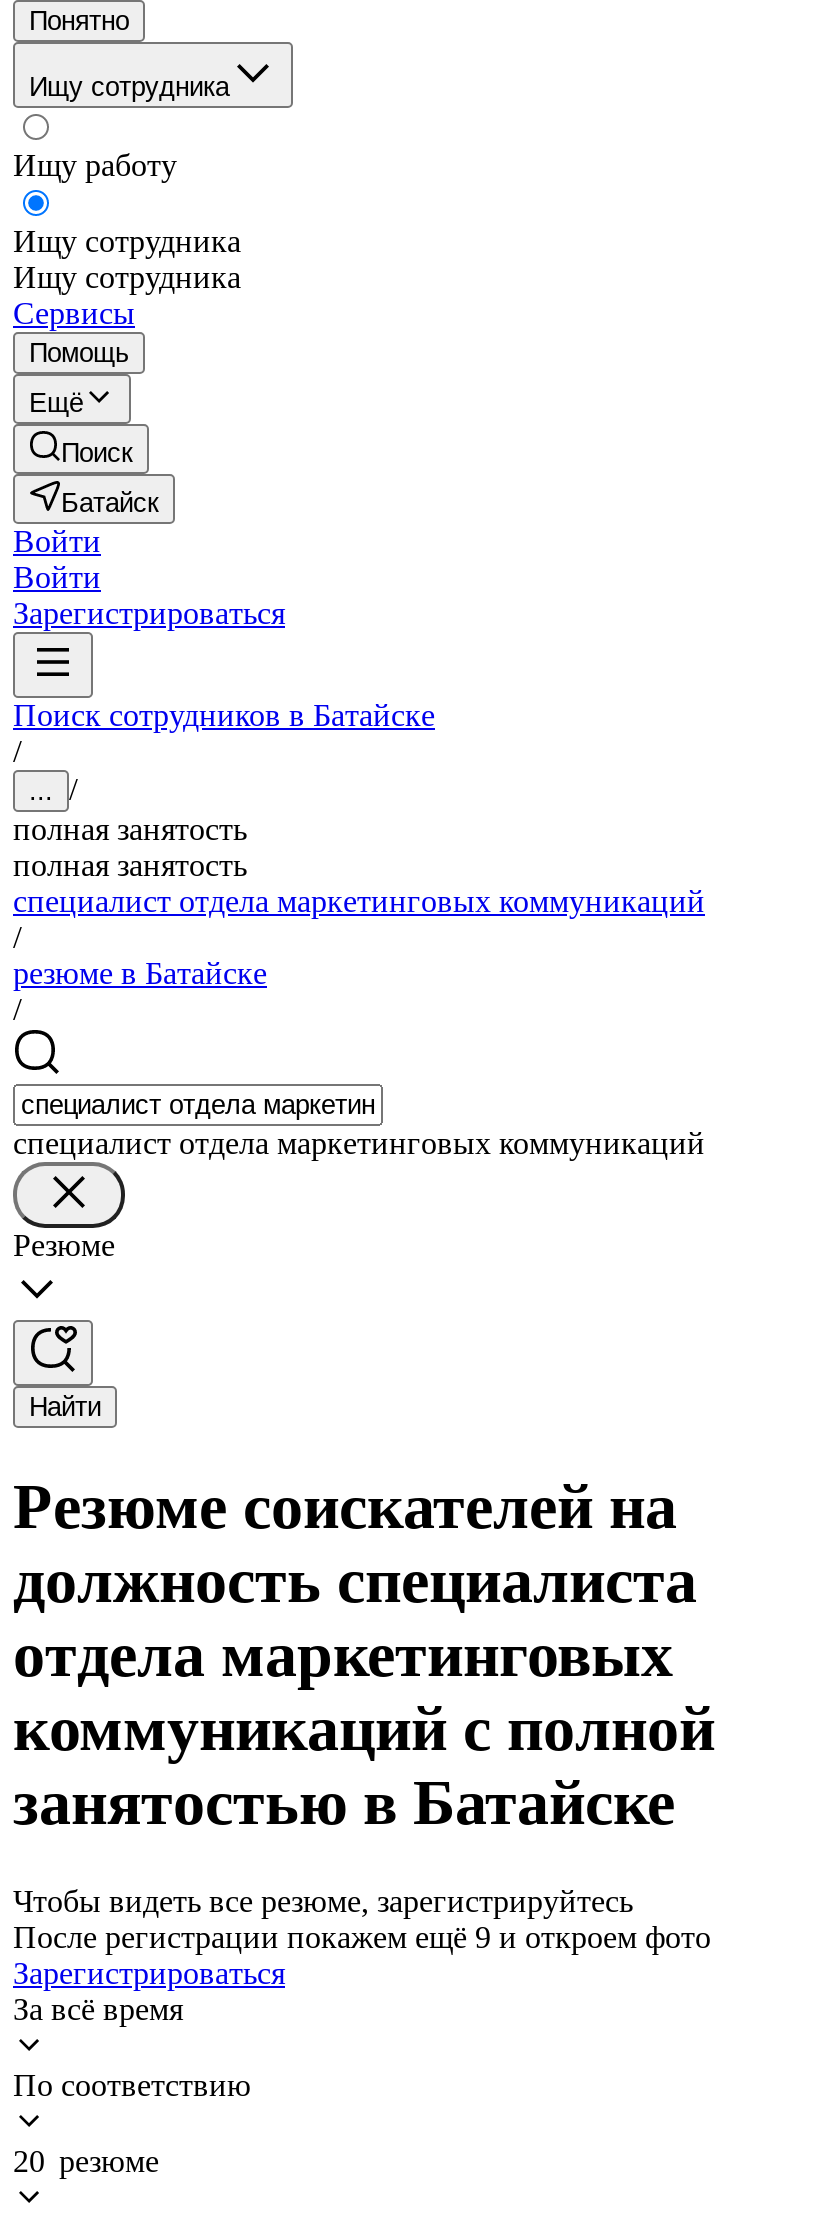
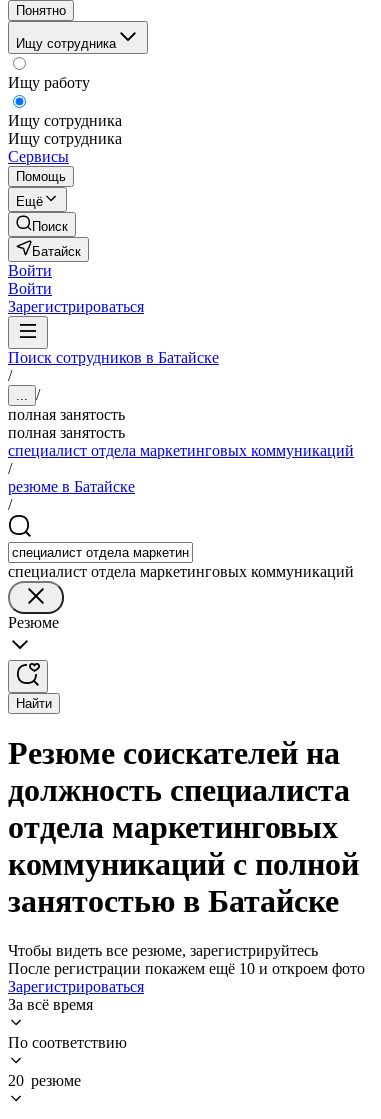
- После регистрации покажем ещё 9 и откроем фото
+ После регистрации покажем ещё 10 и откроем фото
